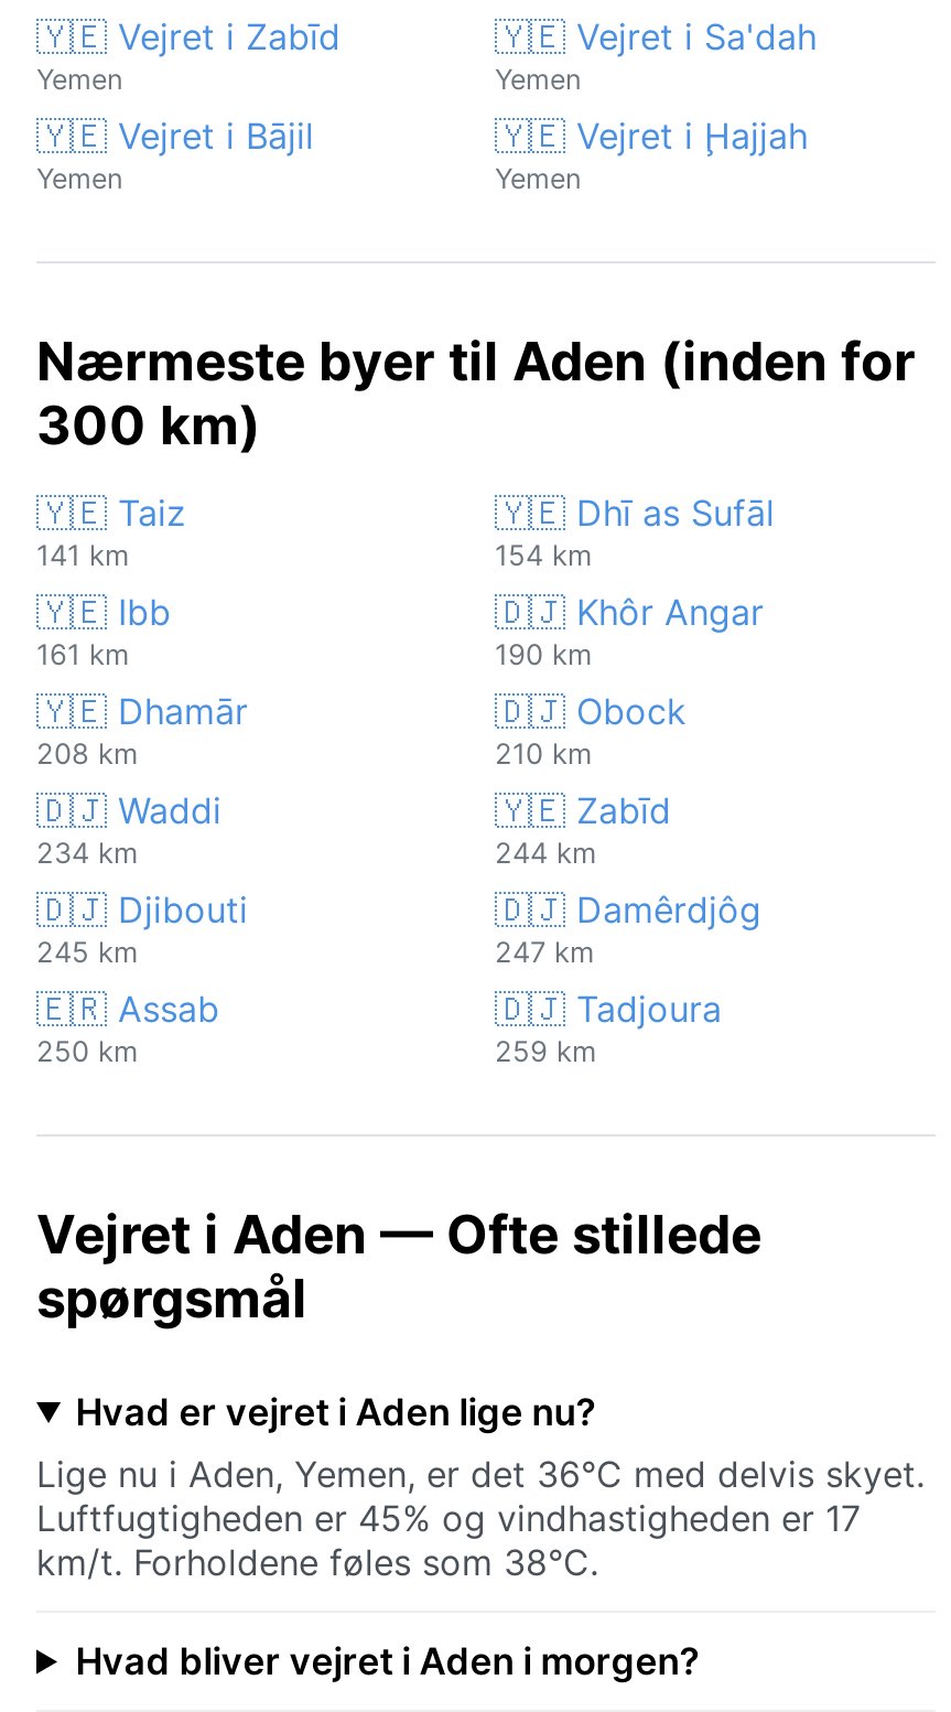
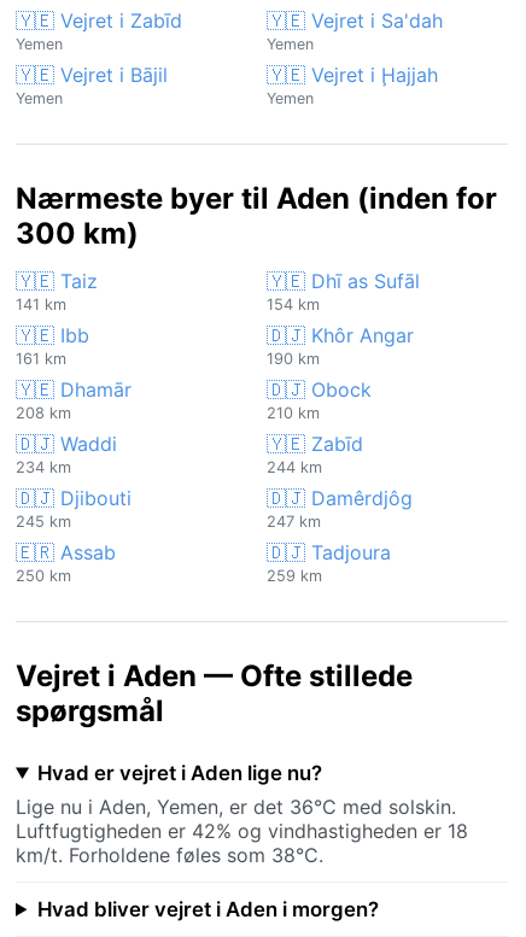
- Lige nu i Aden, Yemen, er det 36°C med delvis skyet.
- Luftfugtigheden er 45% og vindhastigheden er 17
+ Lige nu i Aden, Yemen, er det 36°C med solskin.
+ Luftfugtigheden er 42% og vindhastigheden er 18
